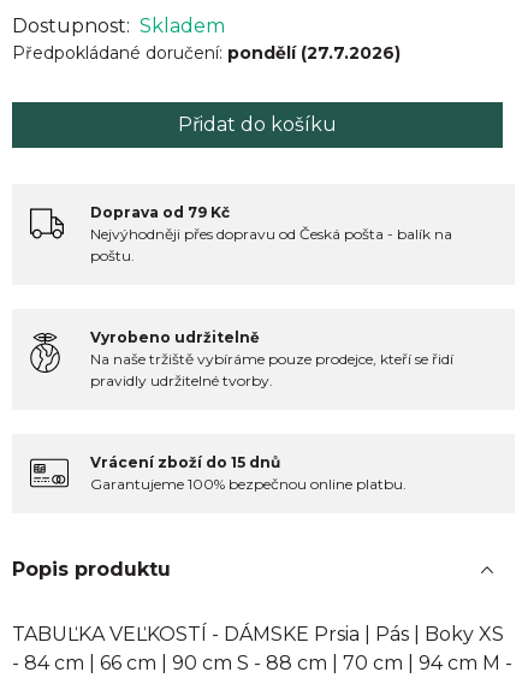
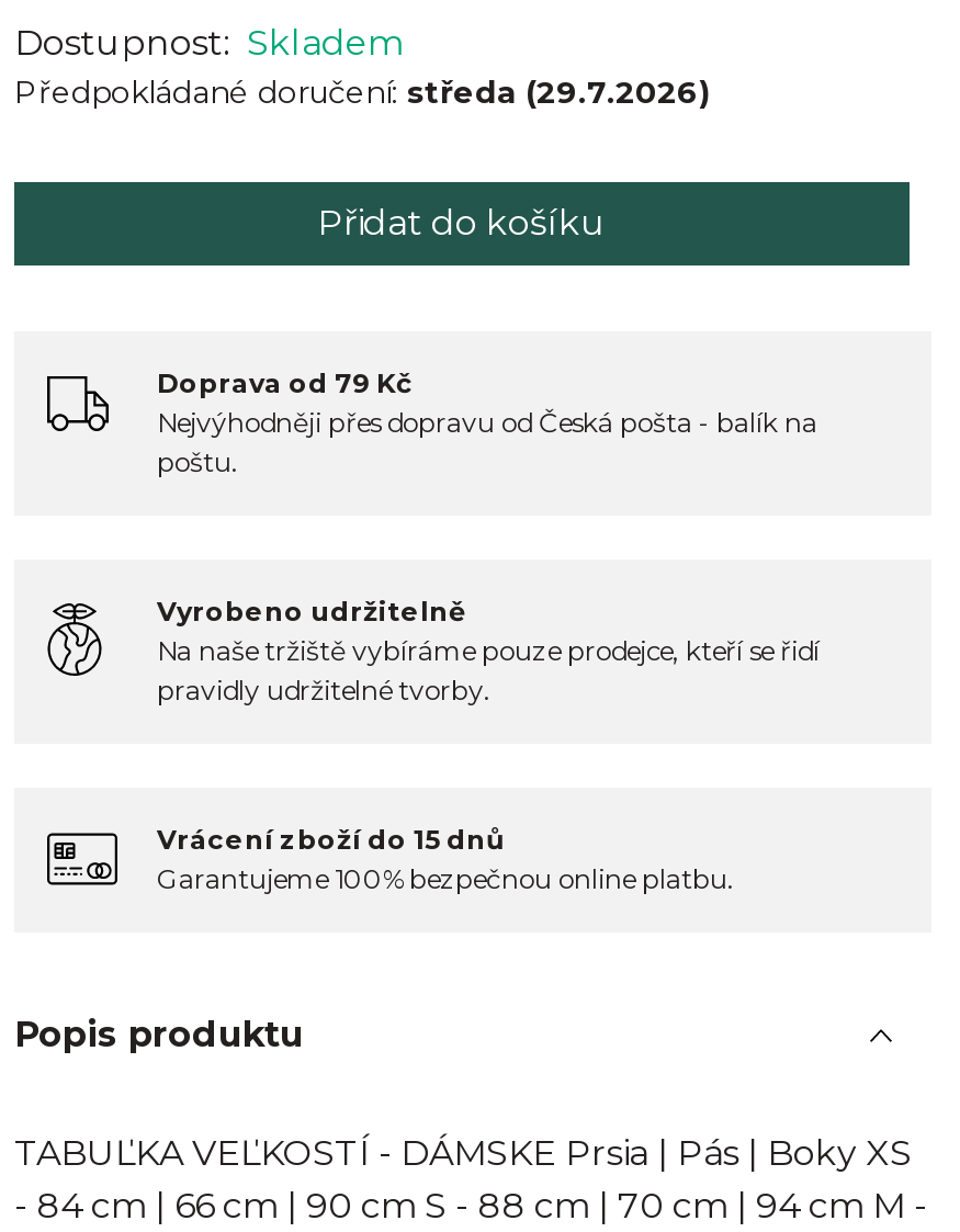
- Předpokládané doručení: pondělí (27.7.2026)
+ Předpokládané doručení: středa (29.7.2026)
